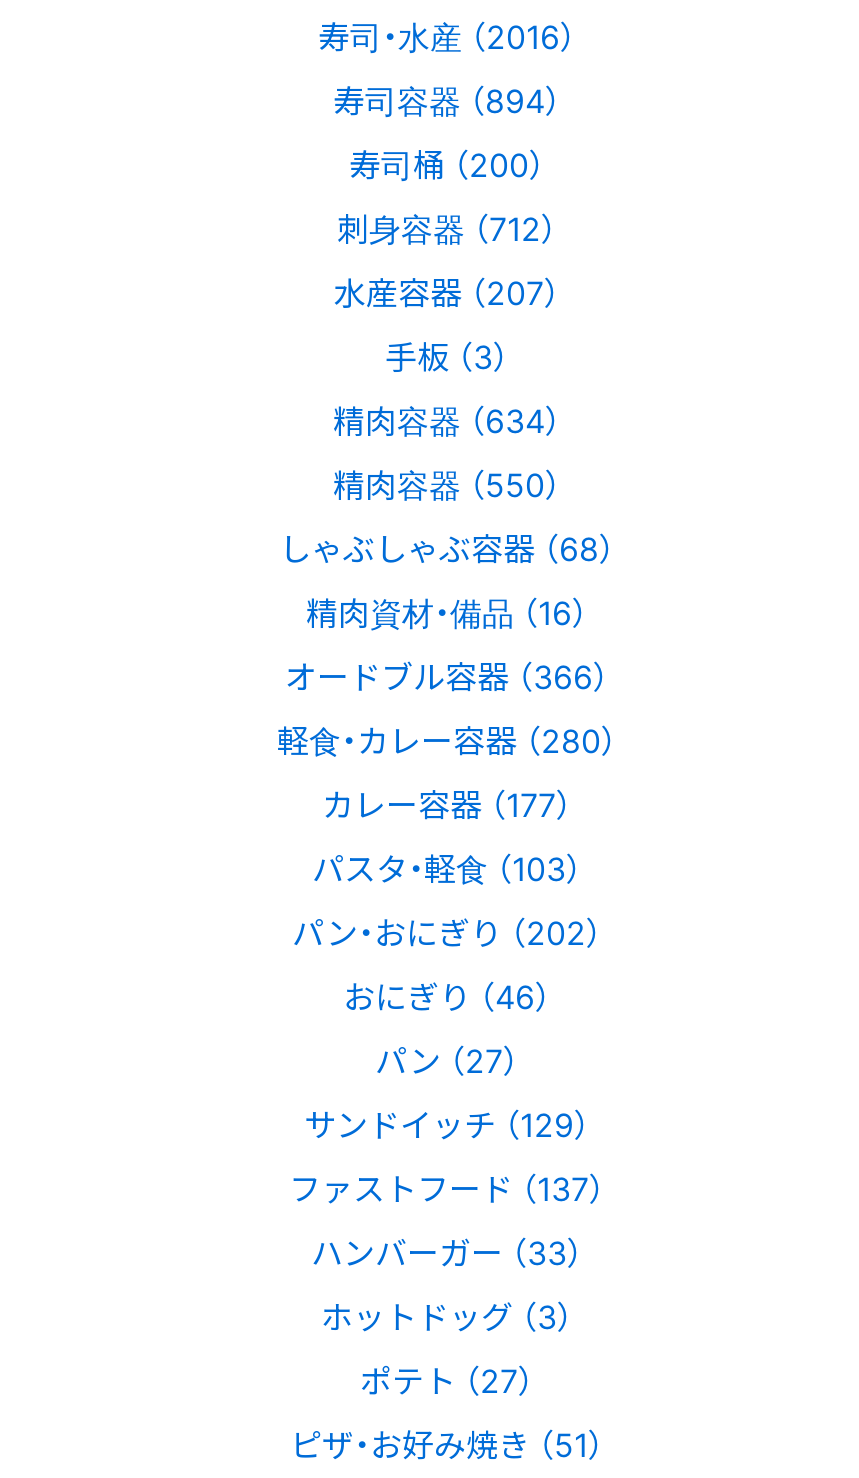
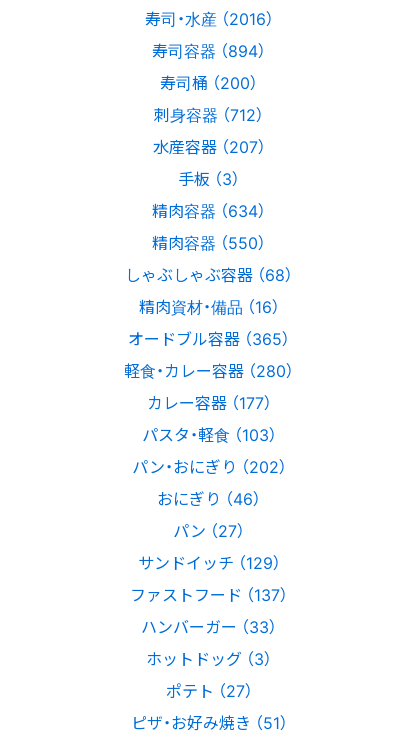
- オードブル容器 （366）
+ オードブル容器 （365）
